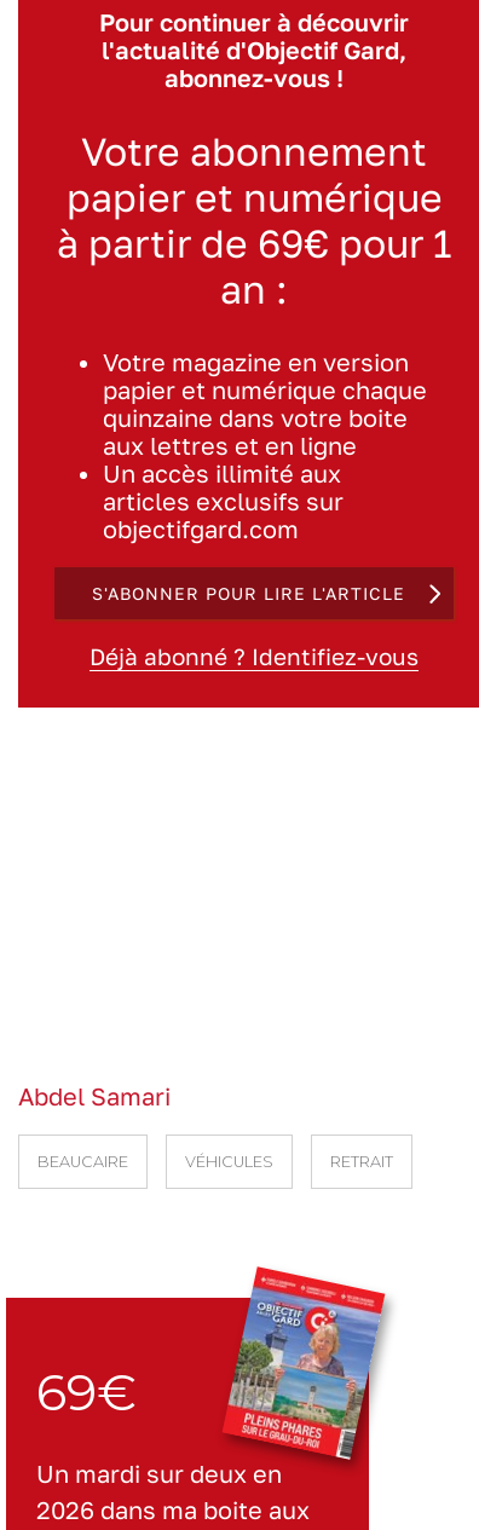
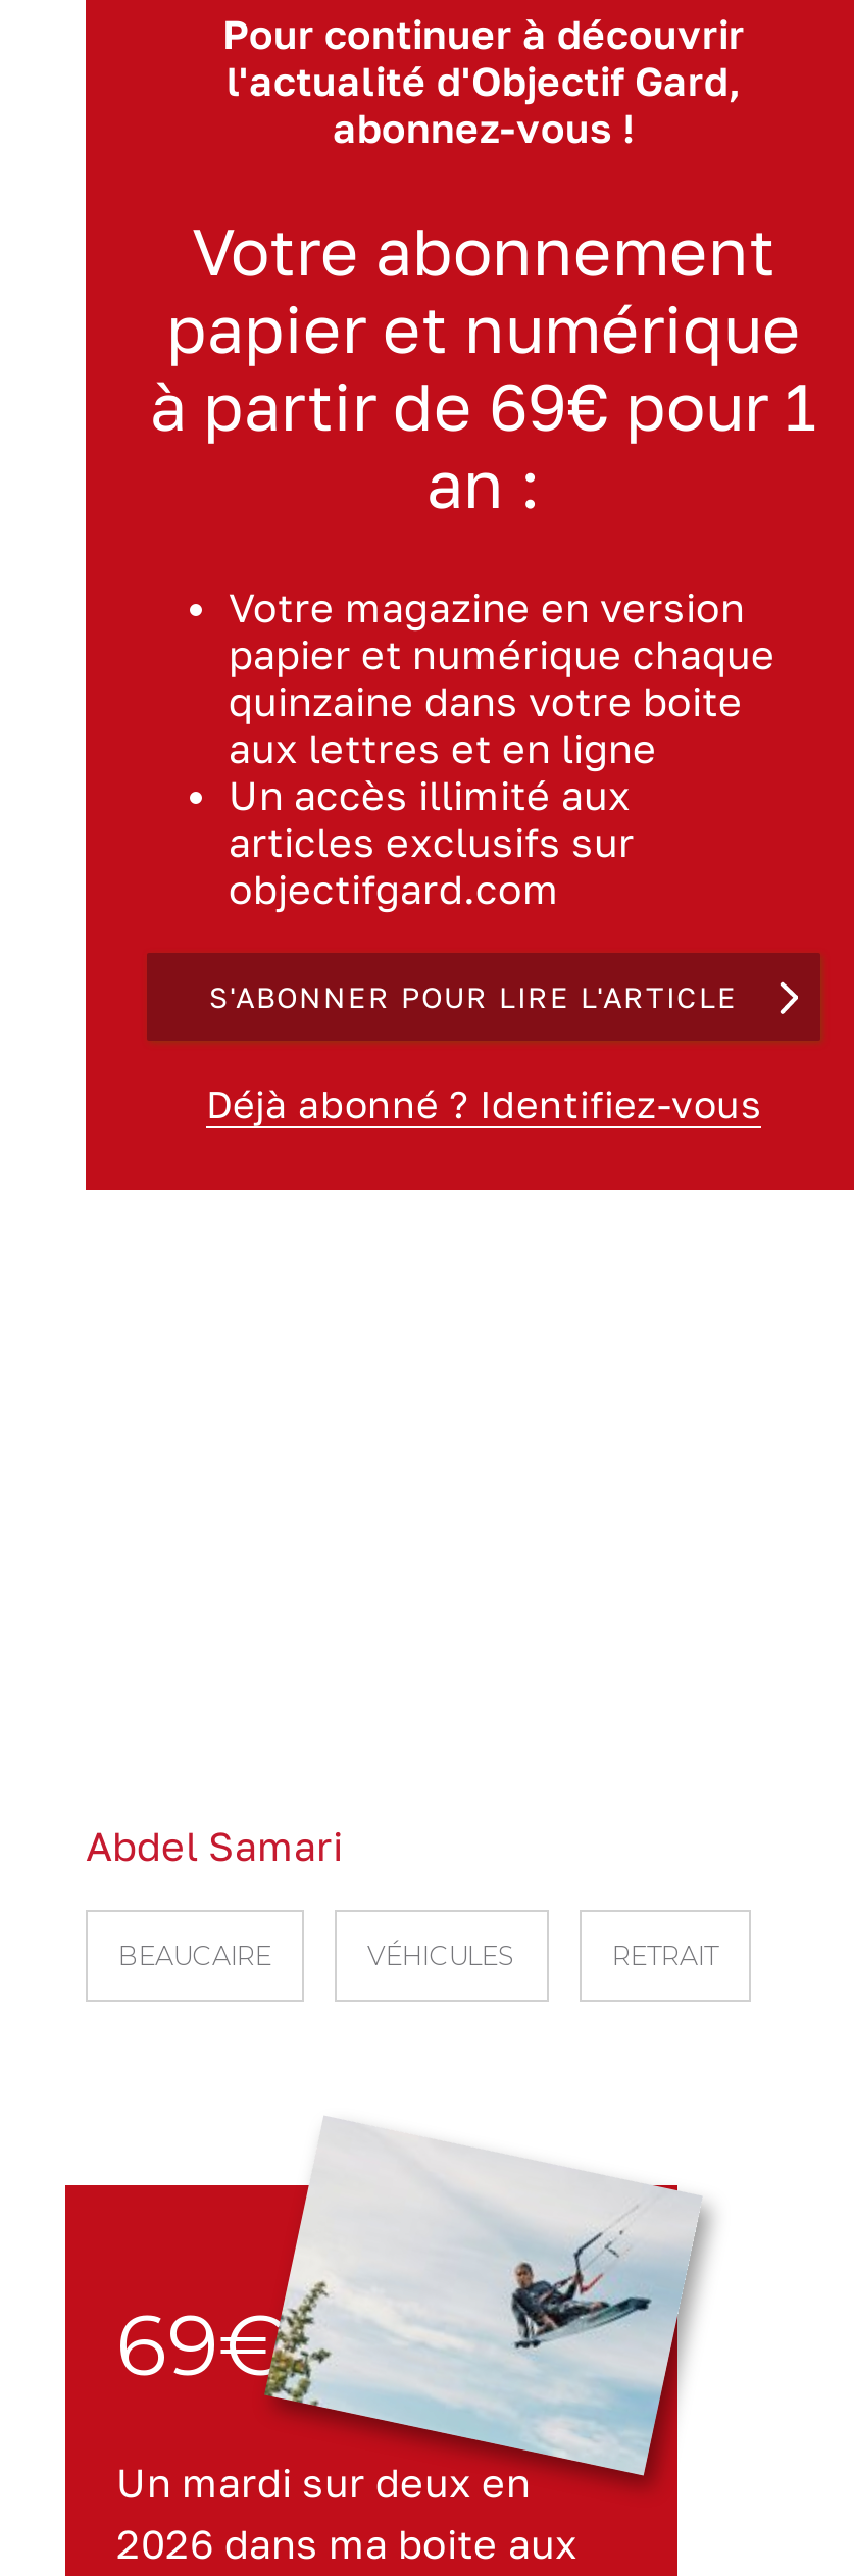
- [image]
+ [image]
